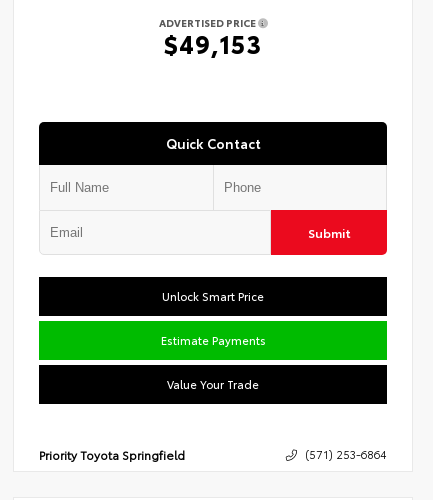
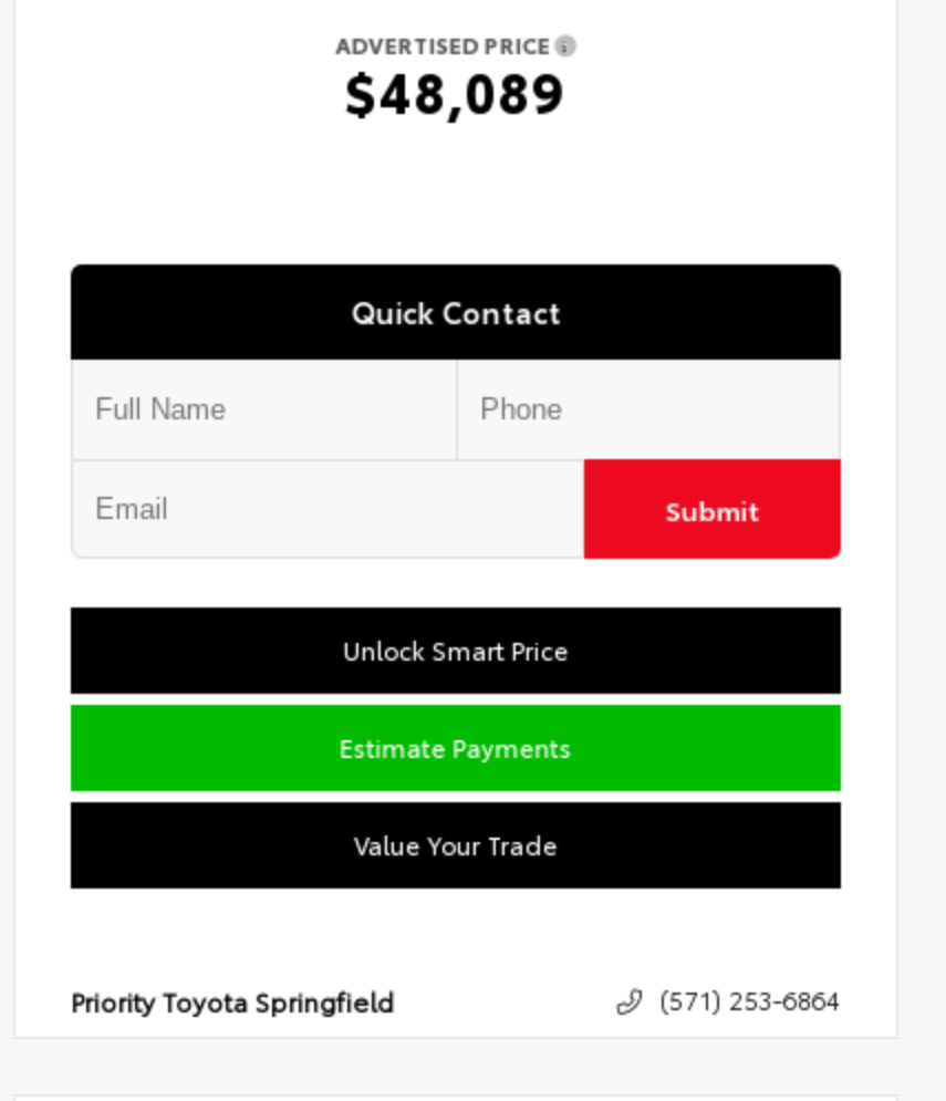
- $49,153
+ $48,089
